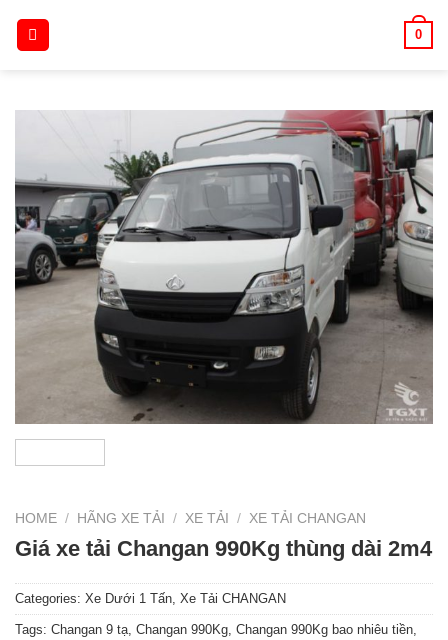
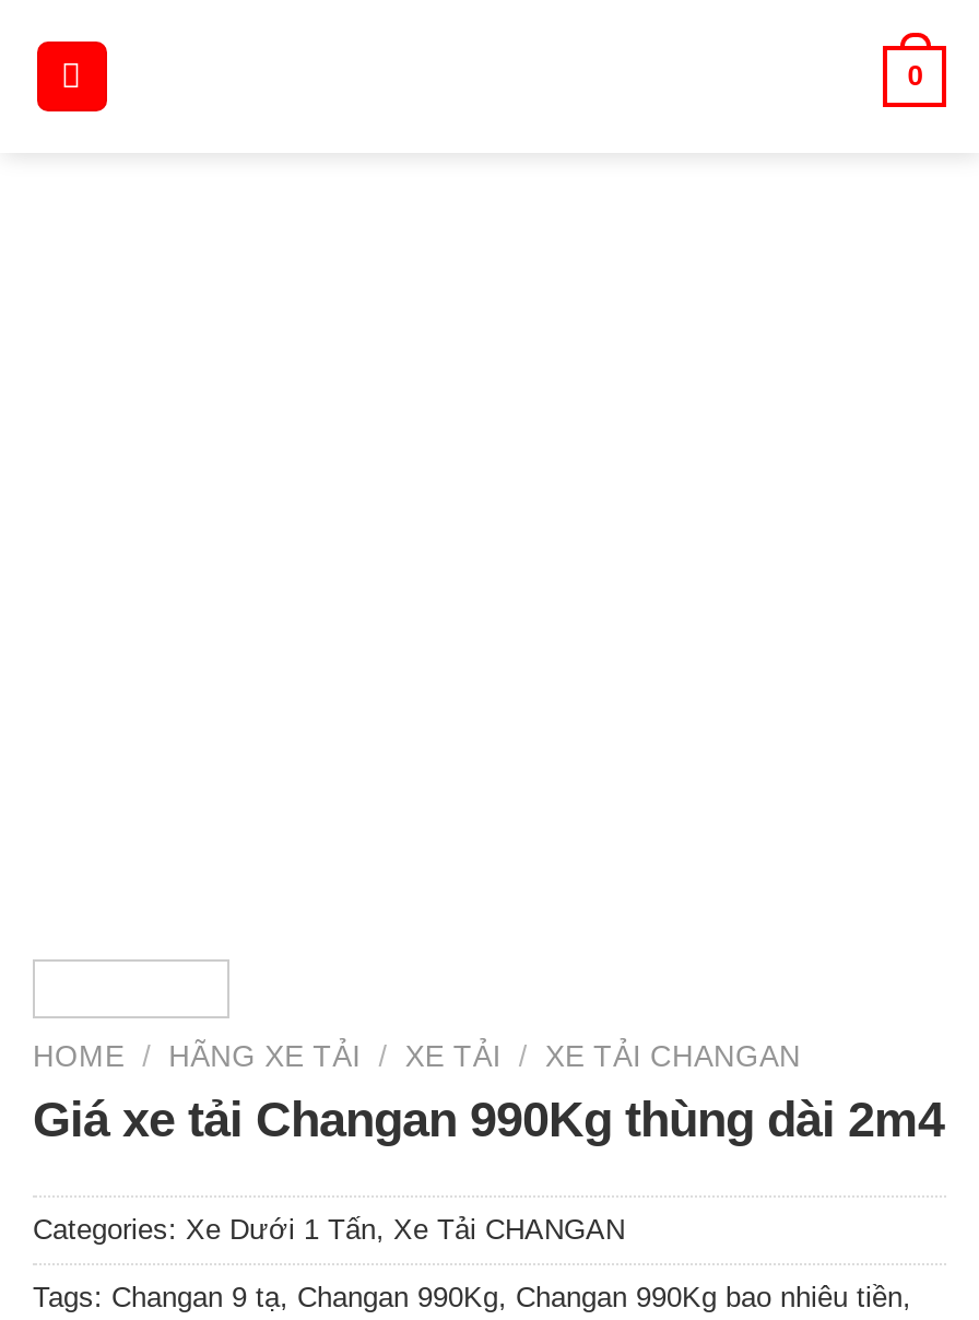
- [image]
